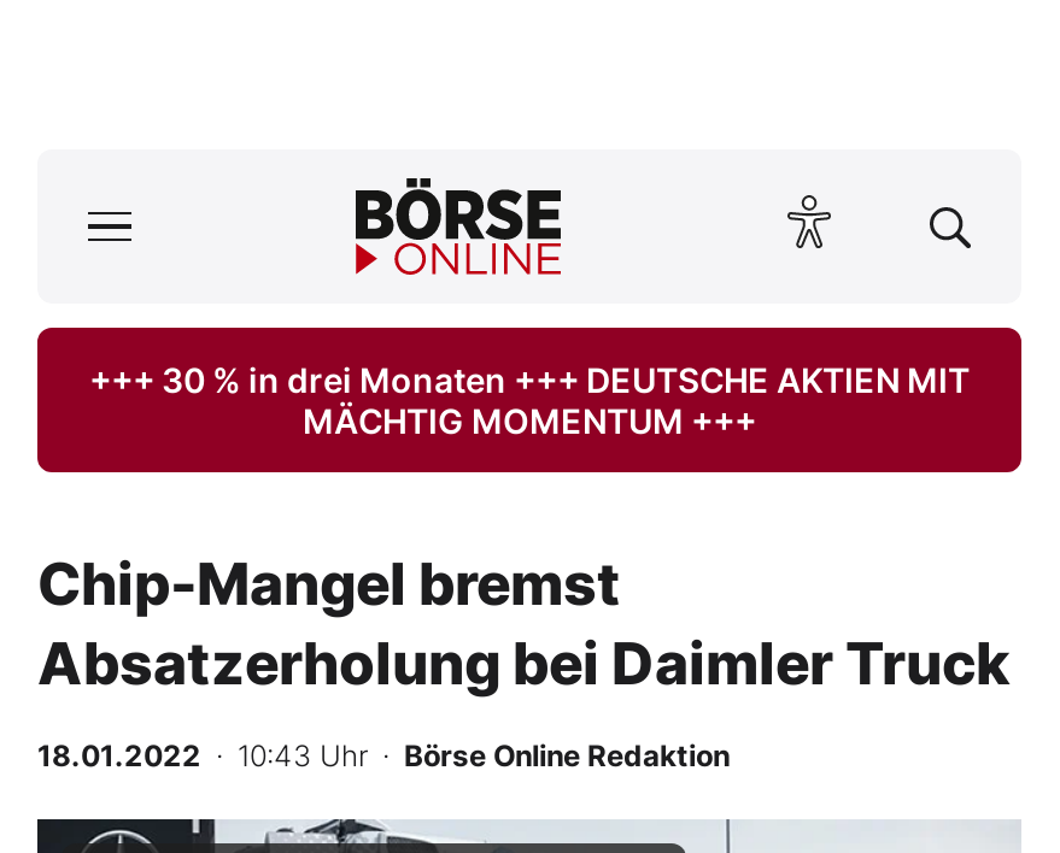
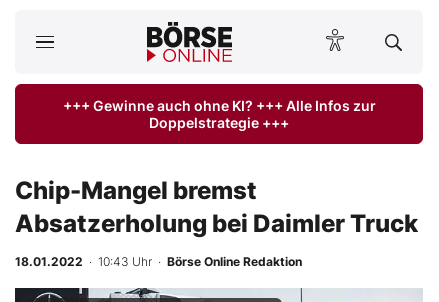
- +++ 30 % in drei Monaten +++ DEUTSCHE AKTIEN MIT
- MÄCHTIG MOMENTUM +++
+ +++ Gewinne auch ohne KI? +++ Alle Infos zur
+ Doppelstrategie +++
